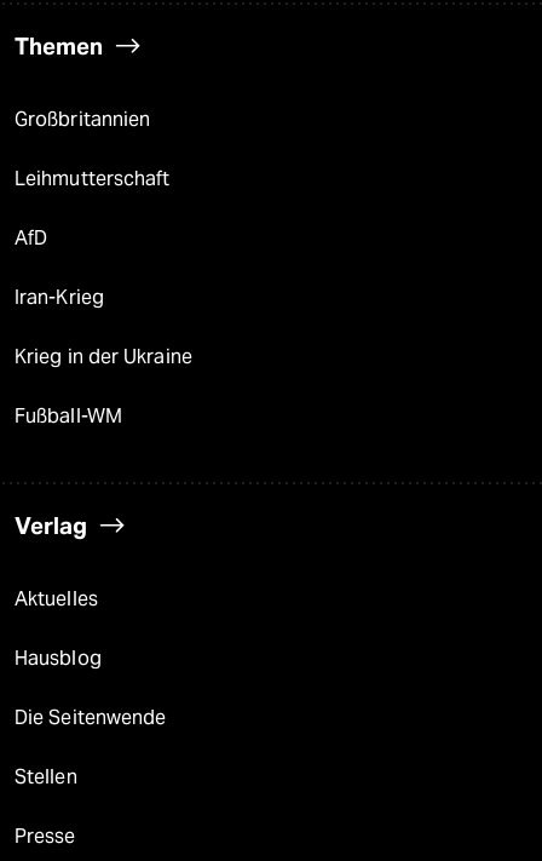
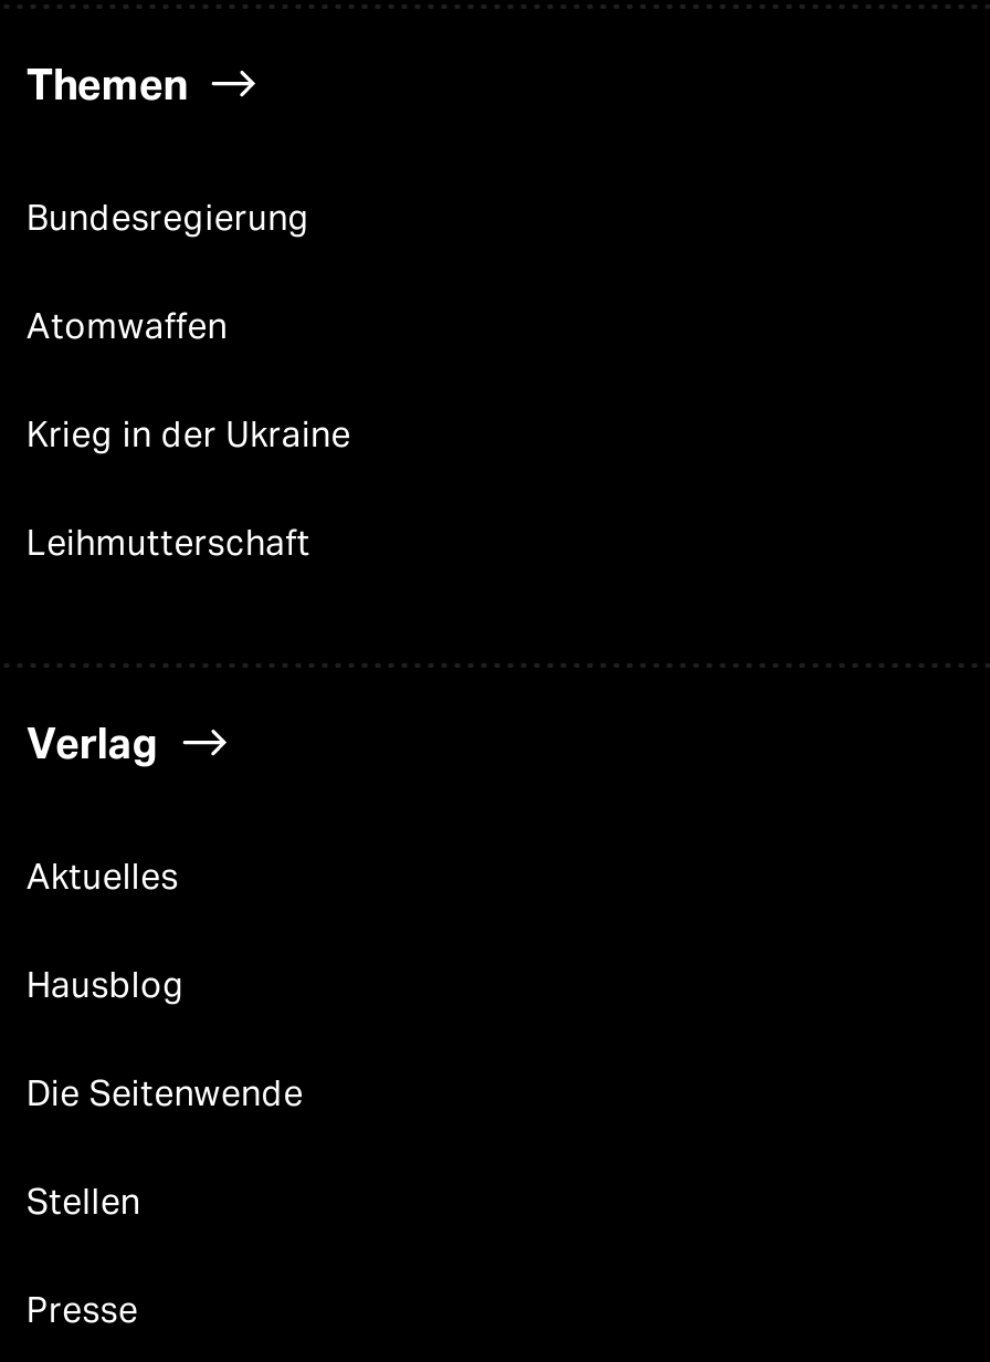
- Großbritannien
+ Bundesregierung
+ Atomwaffen

moved down: Leihmutterschaft

- AfD
- Iran-Krieg
- Fußball-WM

moved up: Krieg in der Ukraine
